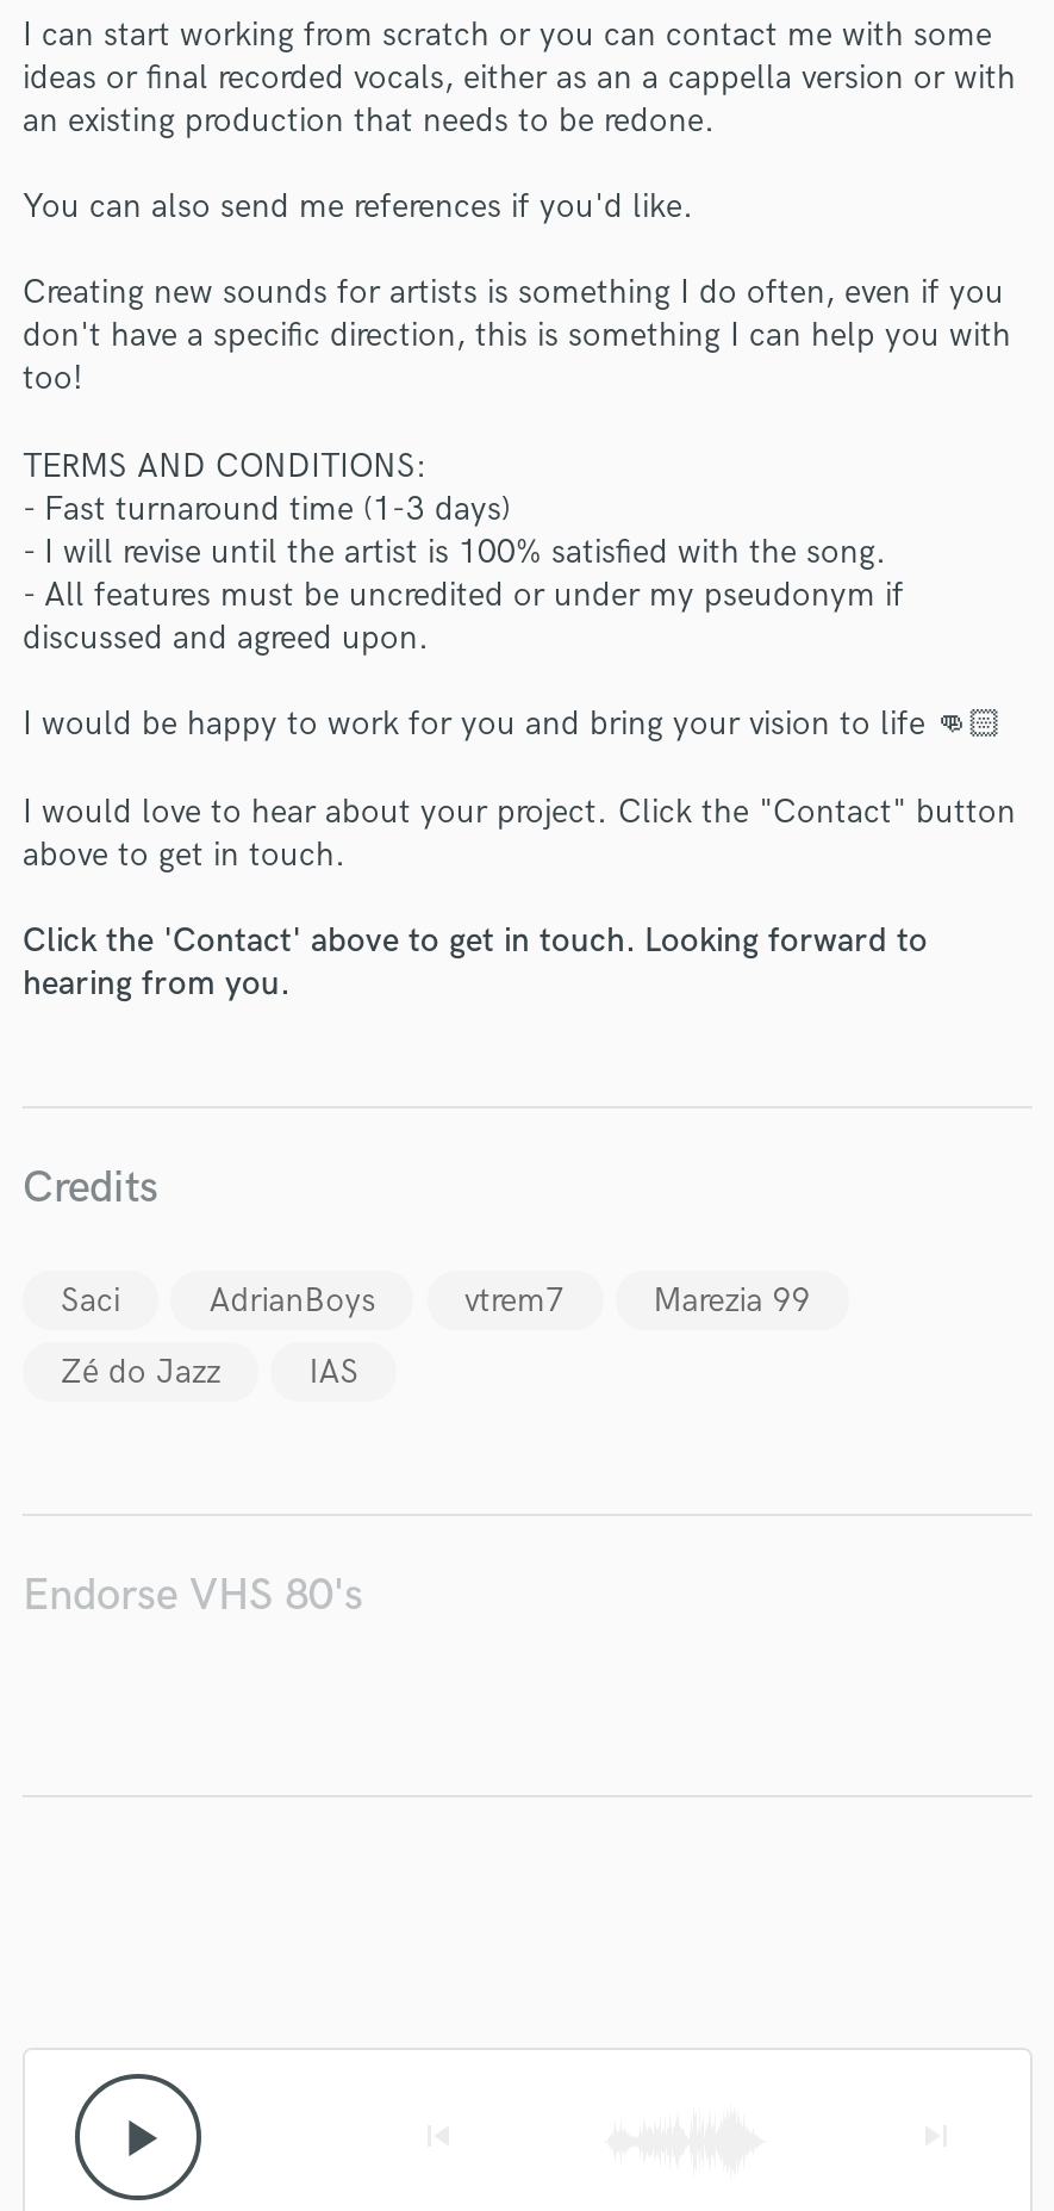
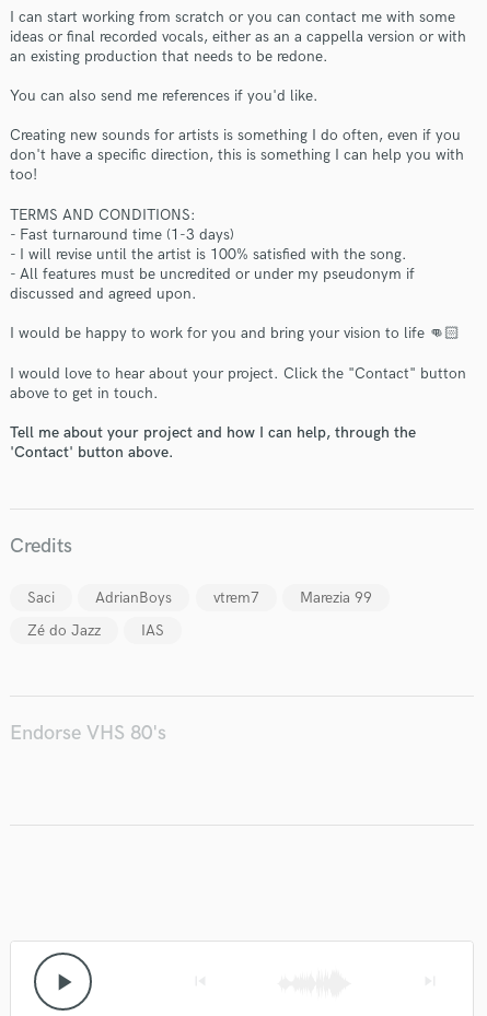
- Click the 'Contact' above to get in touch. Looking forward to
- hearing from you.
+ Tell me about your project and how I can help, through the
+ 'Contact' button above.
